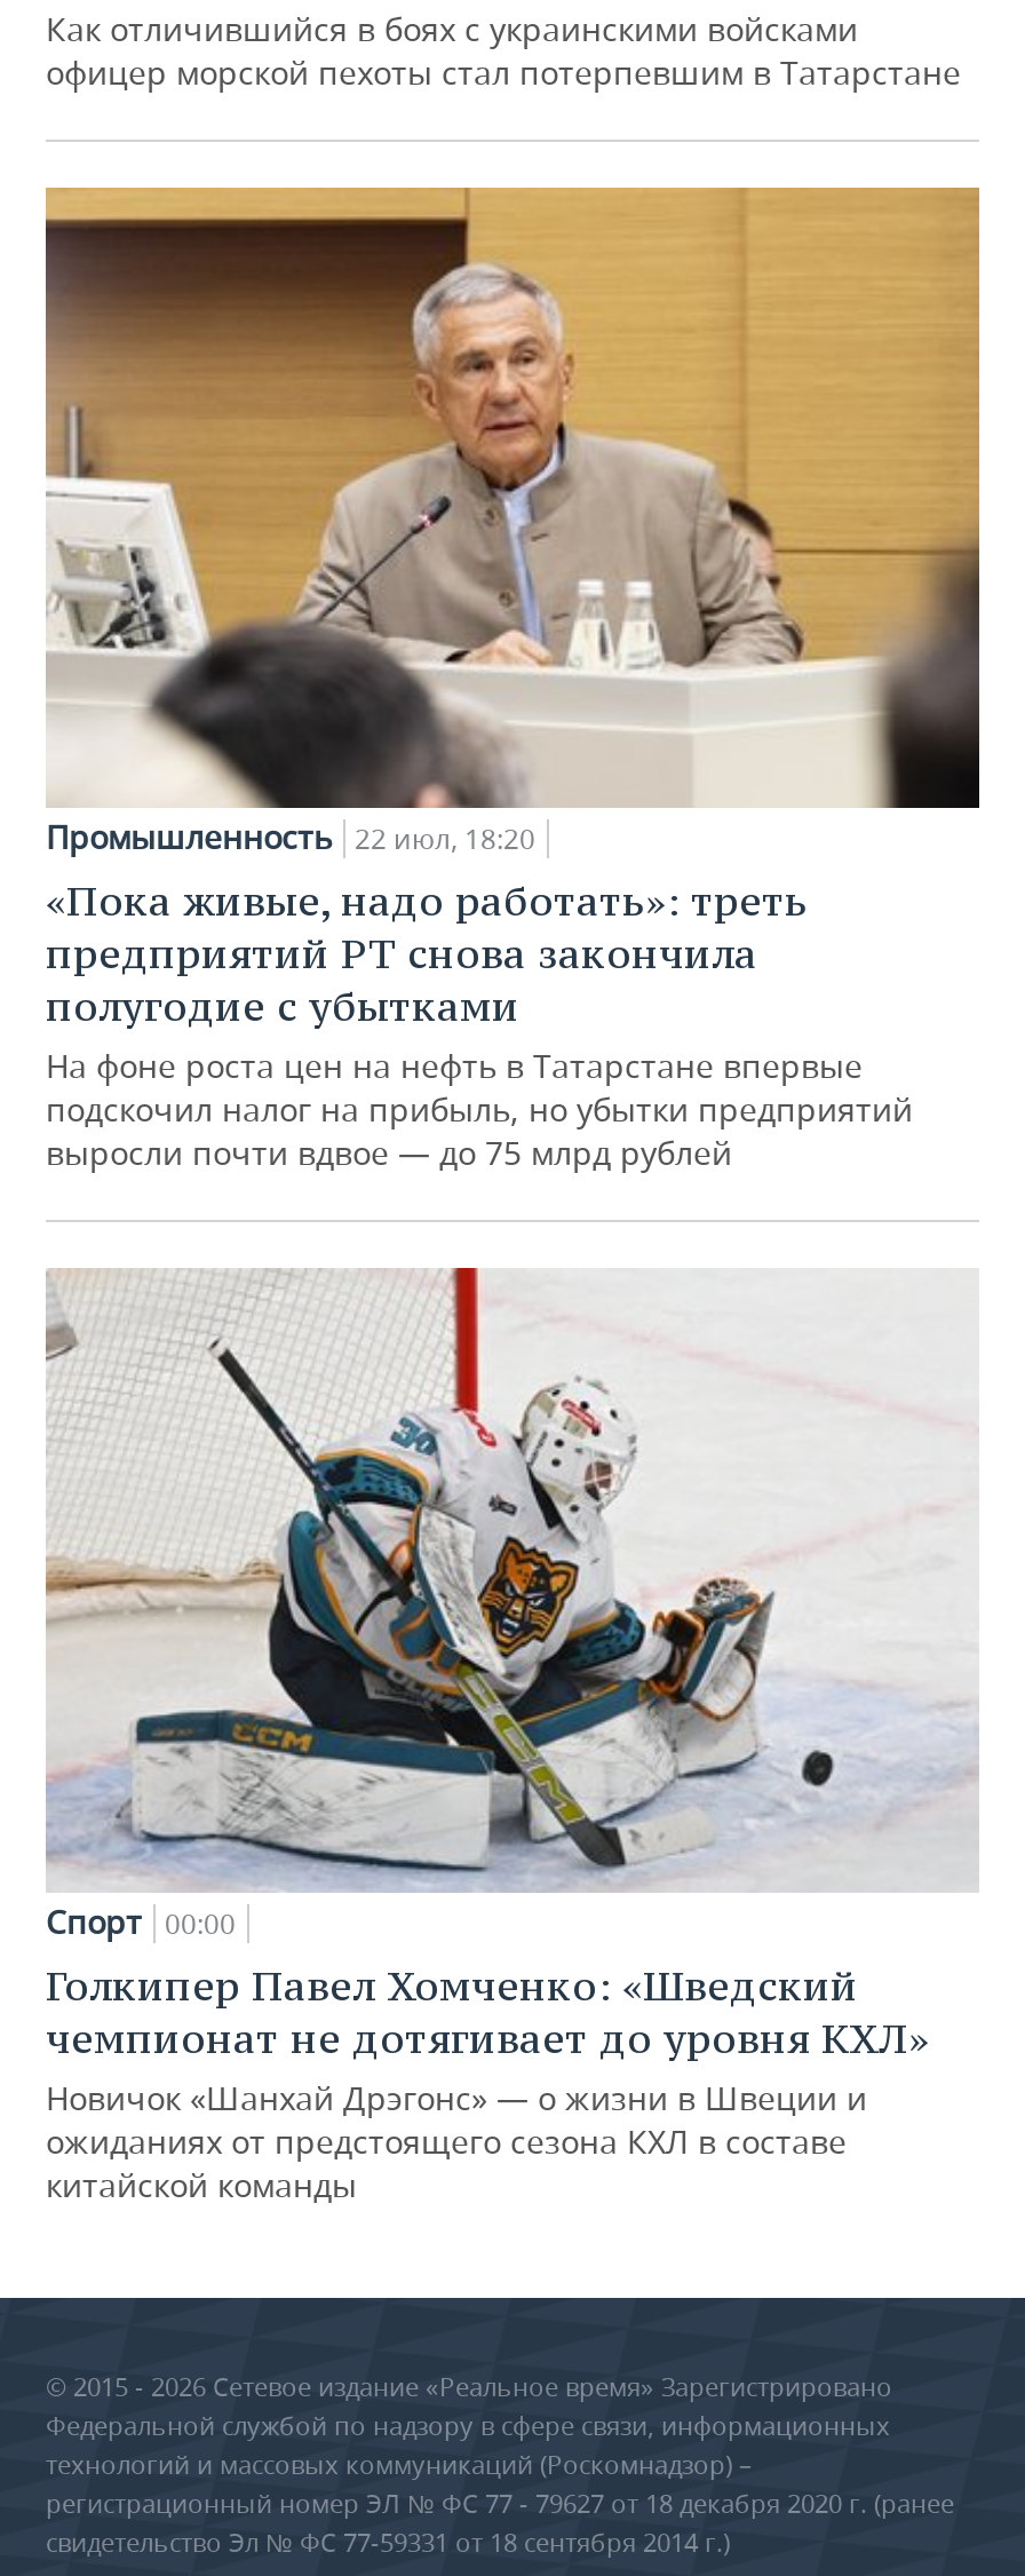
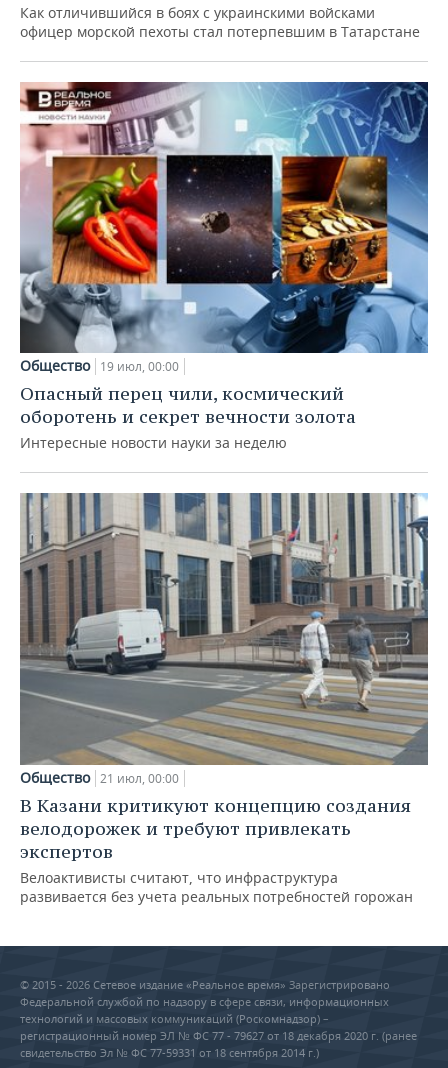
- [image]
- Промышленность 22 июл, 18:20
- «Пока живые, надо работать»: треть
- предприятий РТ снова закончила
- полугодие с убытками
- На фоне роста цен на нефть в Татарстане впервые
- подскочил налог на прибыль, но убытки предприятий
- выросли почти вдвое — до 75 млрд рублей
+ [image]
+ Общество 19 июл, 00:00
+ Опасный перец чили, космический
+ оборотень и секрет вечности золота
+ Интересные новости науки за неделю

- [image]
- Спорт 00:00
- Голкипер Павел Хомченко: «Шведский
- чемпионат не дотягивает до уровня КХЛ»
- Новичок «Шанхай Дрэгонс» — о жизни в Швеции и
- ожиданиях от предстоящего сезона КХЛ в составе
- китайской команды
+ [image]
+ Общество 21 июл, 00:00
+ В Казани критикуют концепцию создания
+ велодорожек и требуют привлекать
+ экспертов
+ Велоактивисты считают, что инфраструктура
+ развивается без учета реальных потребностей горожан
